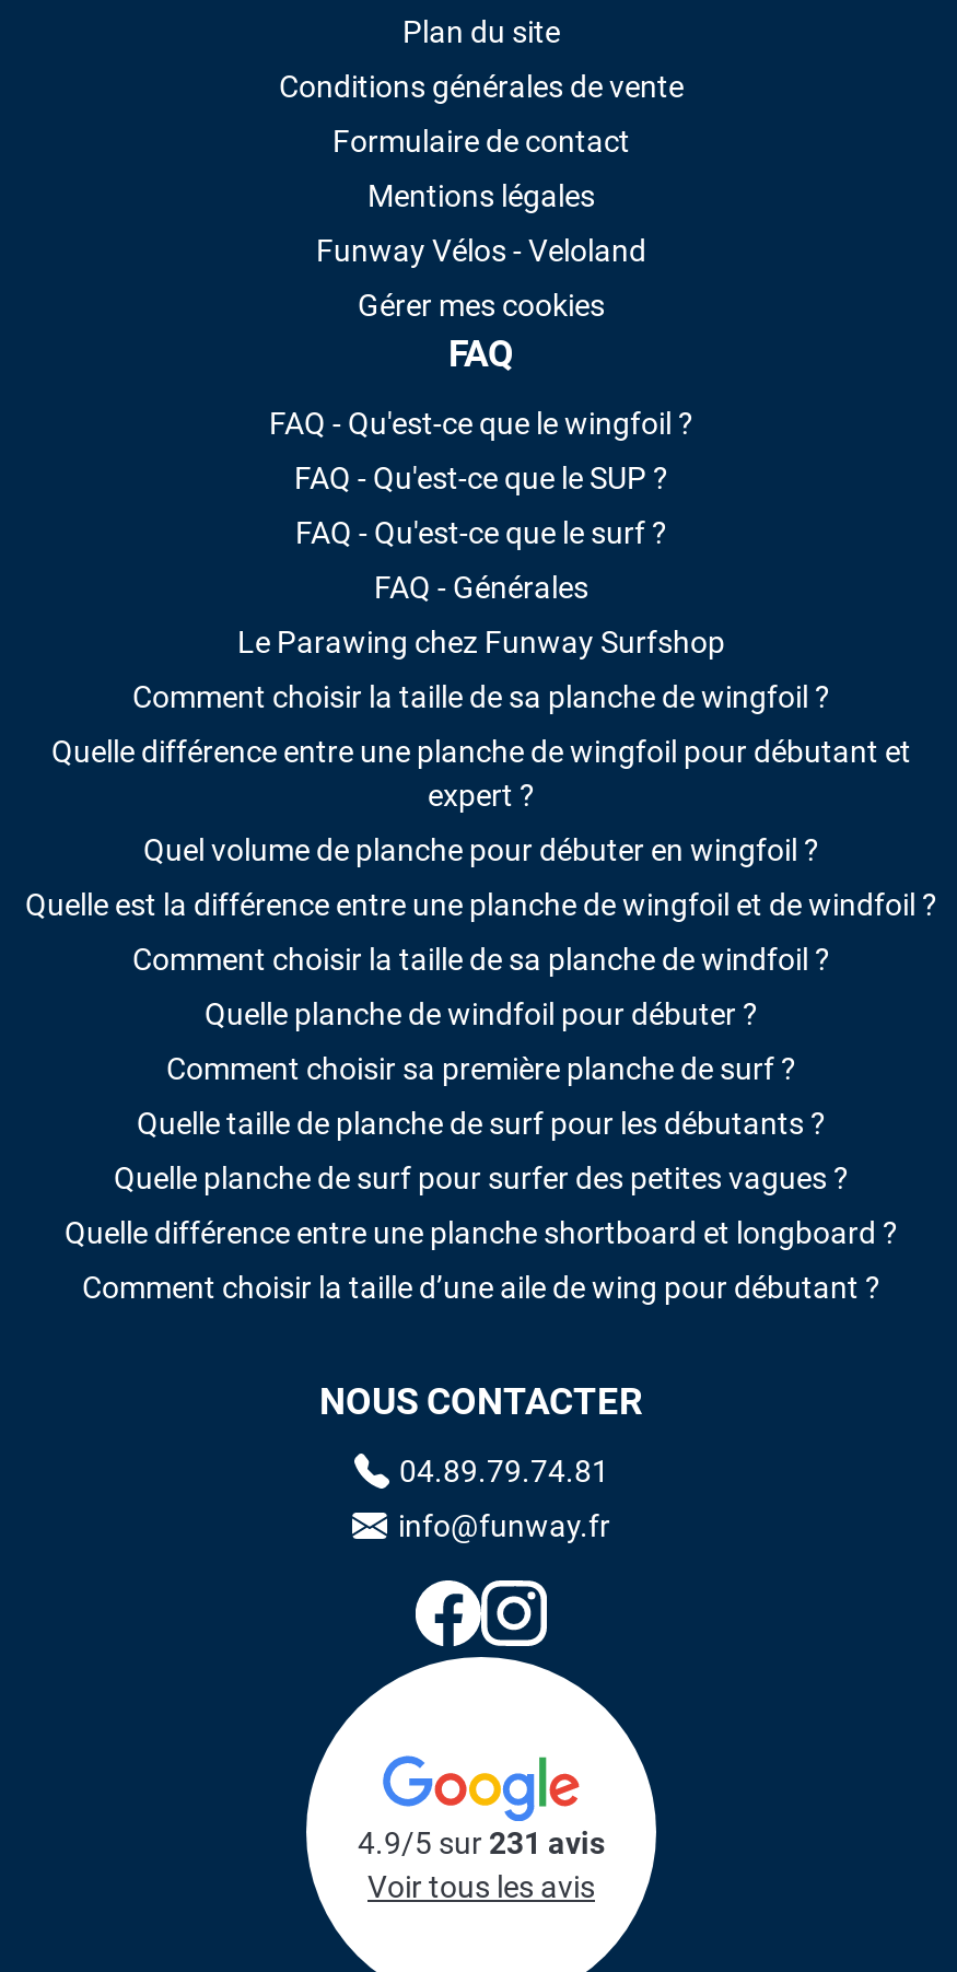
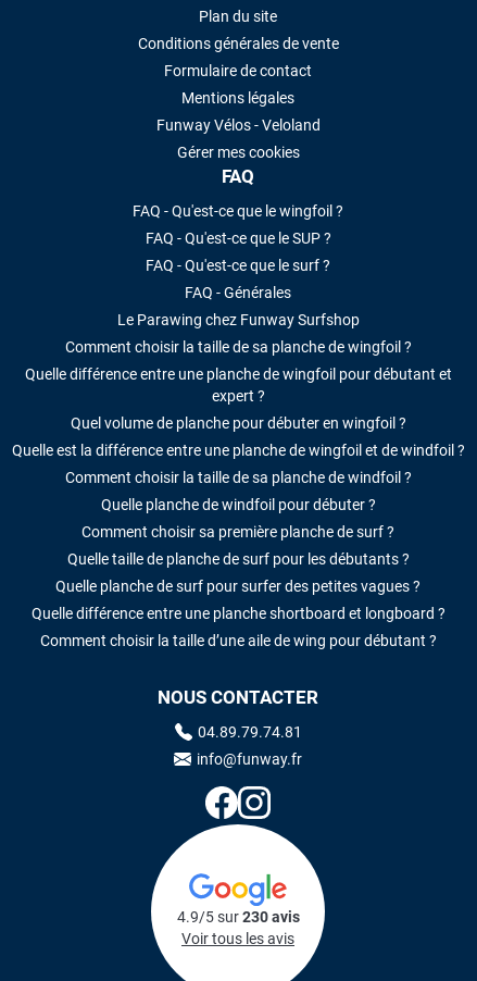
- 4.9/5 sur 231 avis
+ 4.9/5 sur 230 avis
